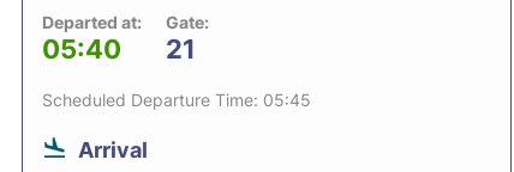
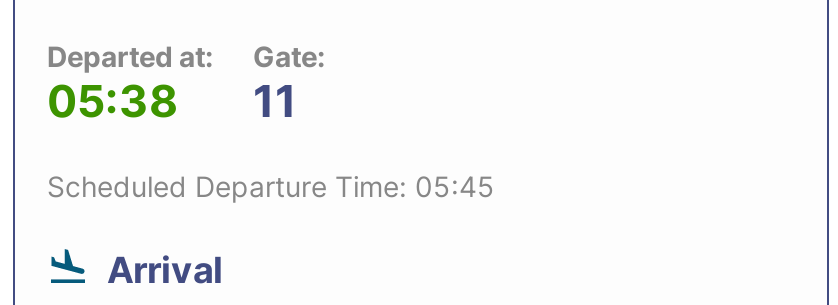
- 05:40
+ 05:38

- 21
+ 11
